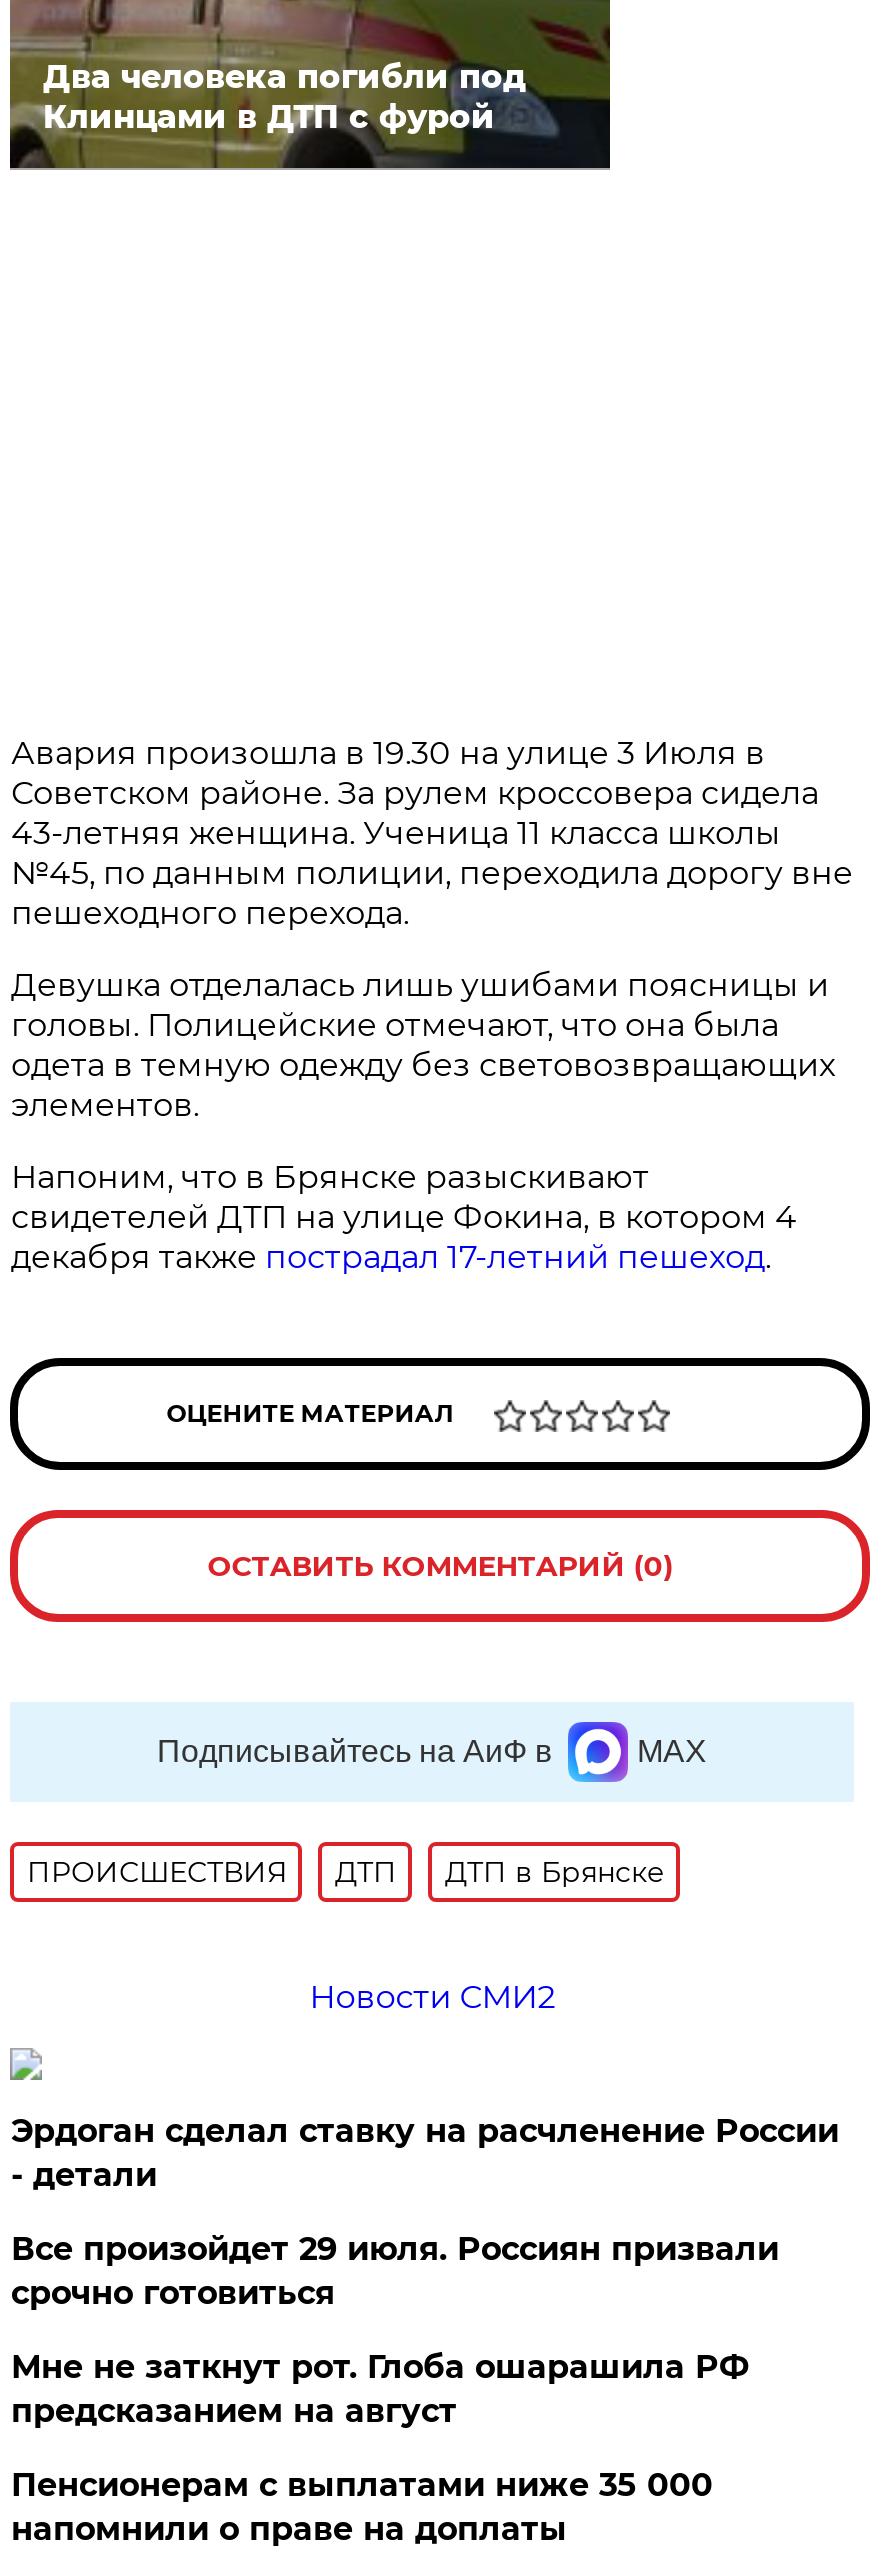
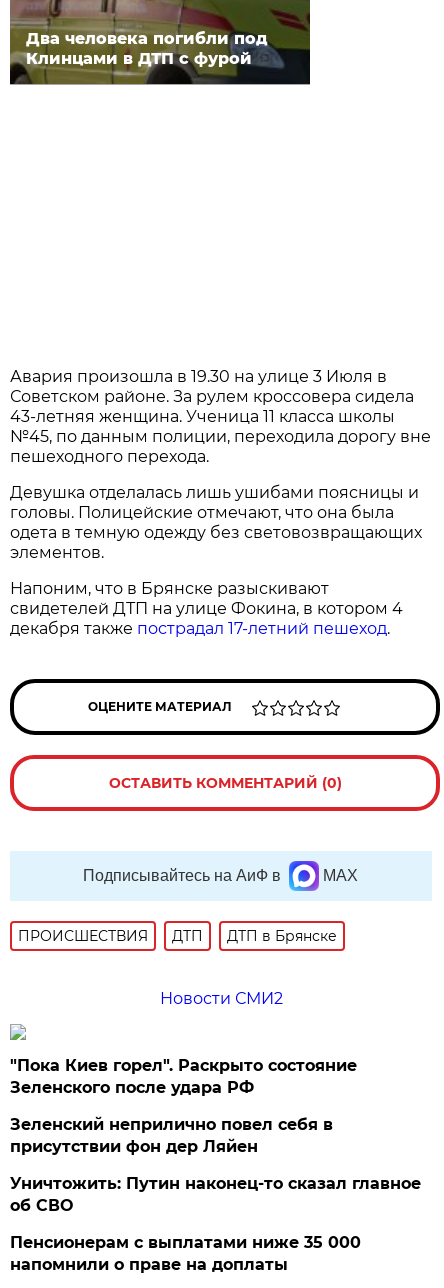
- Эрдоган сделал ставку на расчленение России
- - детали
+ "Пока Киев горел". Раскрыто состояние
+ Зеленского после удара РФ

- Все произойдет 29 июля. Россиян призвали
- срочно готовиться
+ Зеленский неприлично повел cебя в
+ присутствии фон дер Ляйен

- Мне не заткнут рот. Глоба ошарашила РФ
- предсказанием на август
+ Уничтожить: Путин наконец-то сказал главное
+ об СВО
